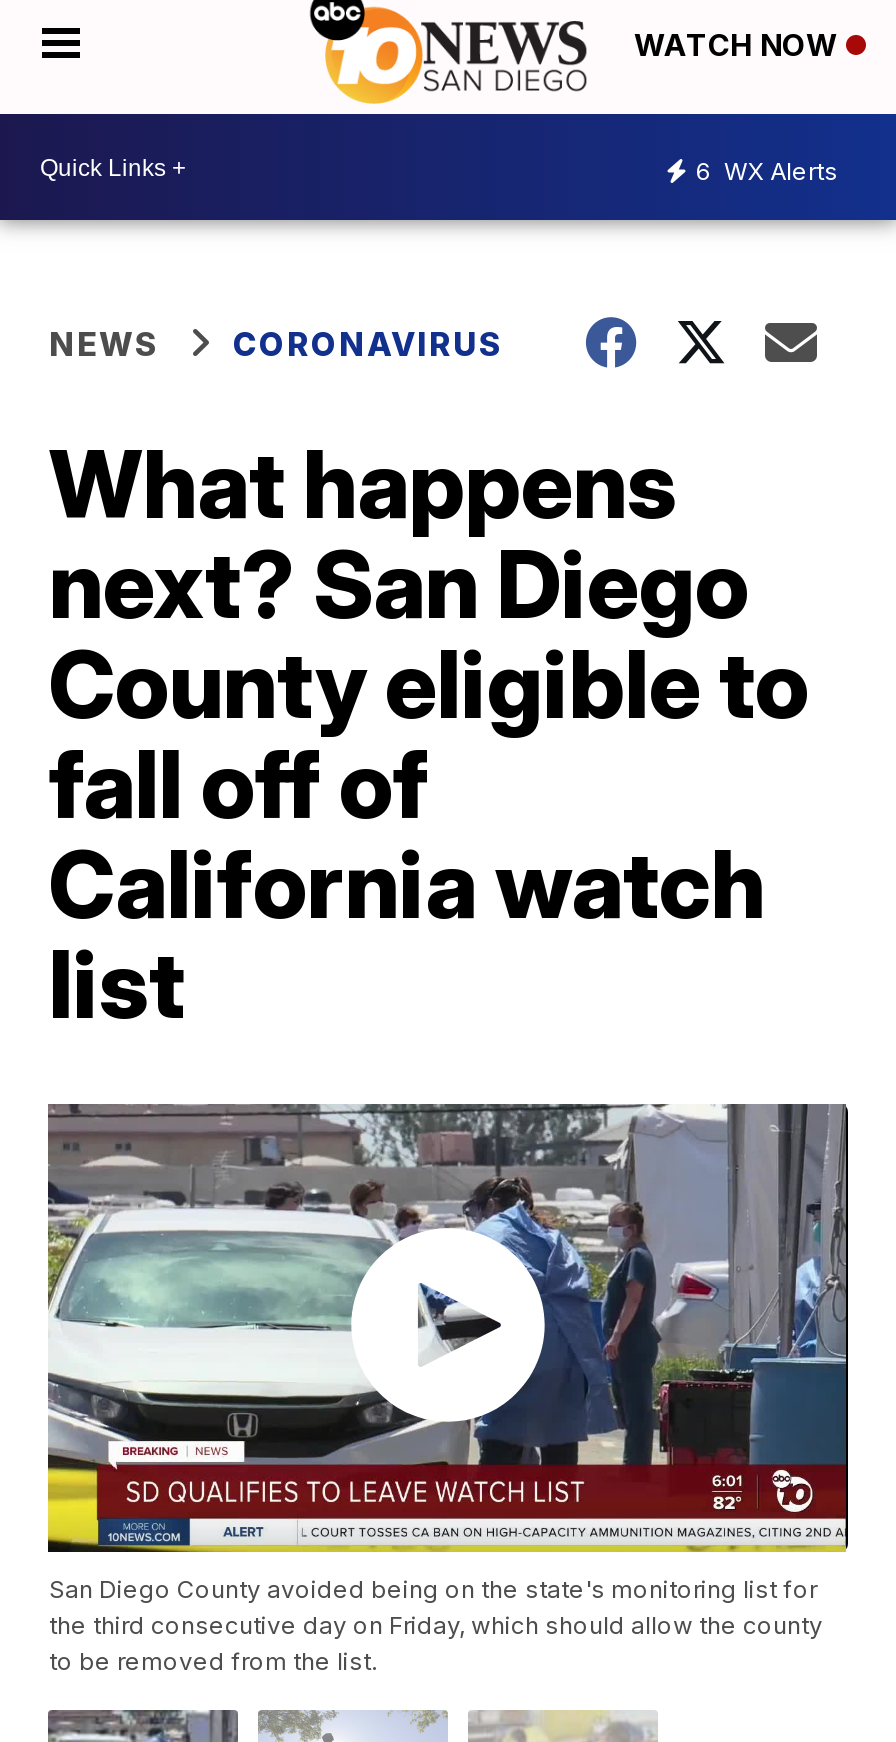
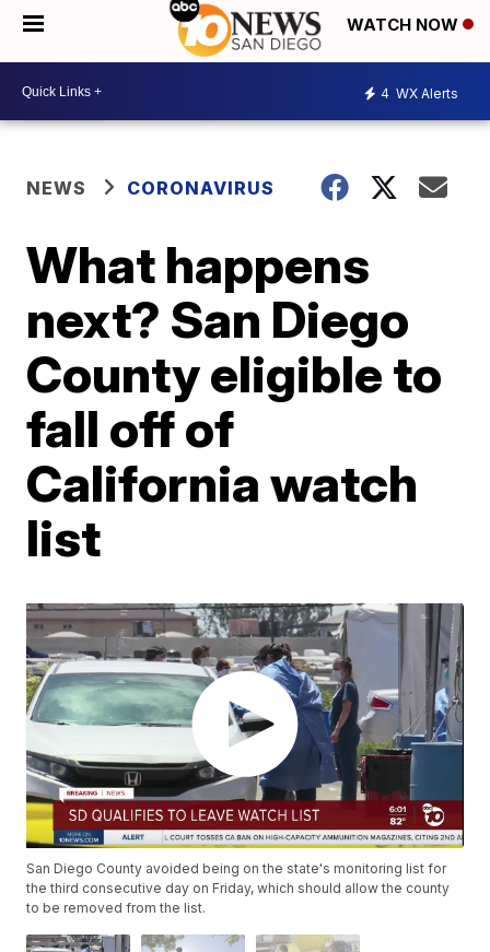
- 6 WX Alerts
+ 4 WX Alerts
